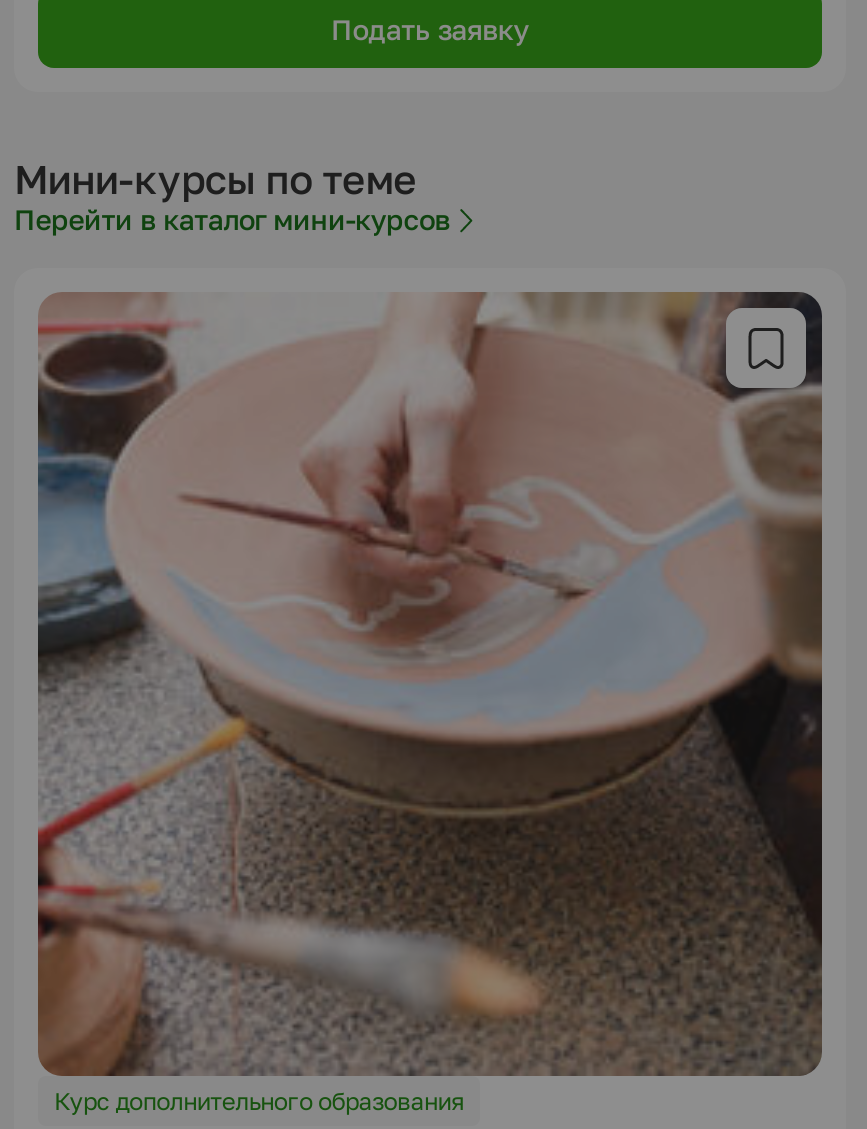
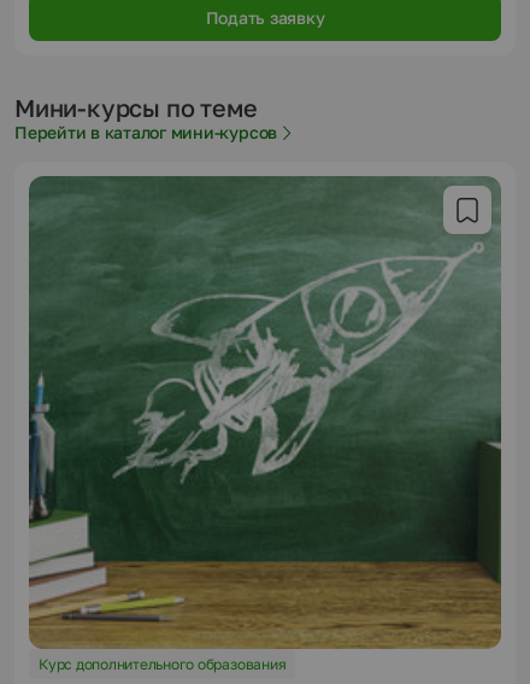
- [image]
+ [image]
